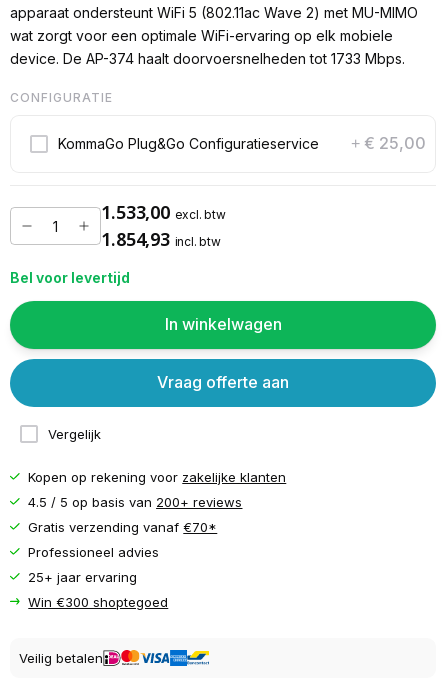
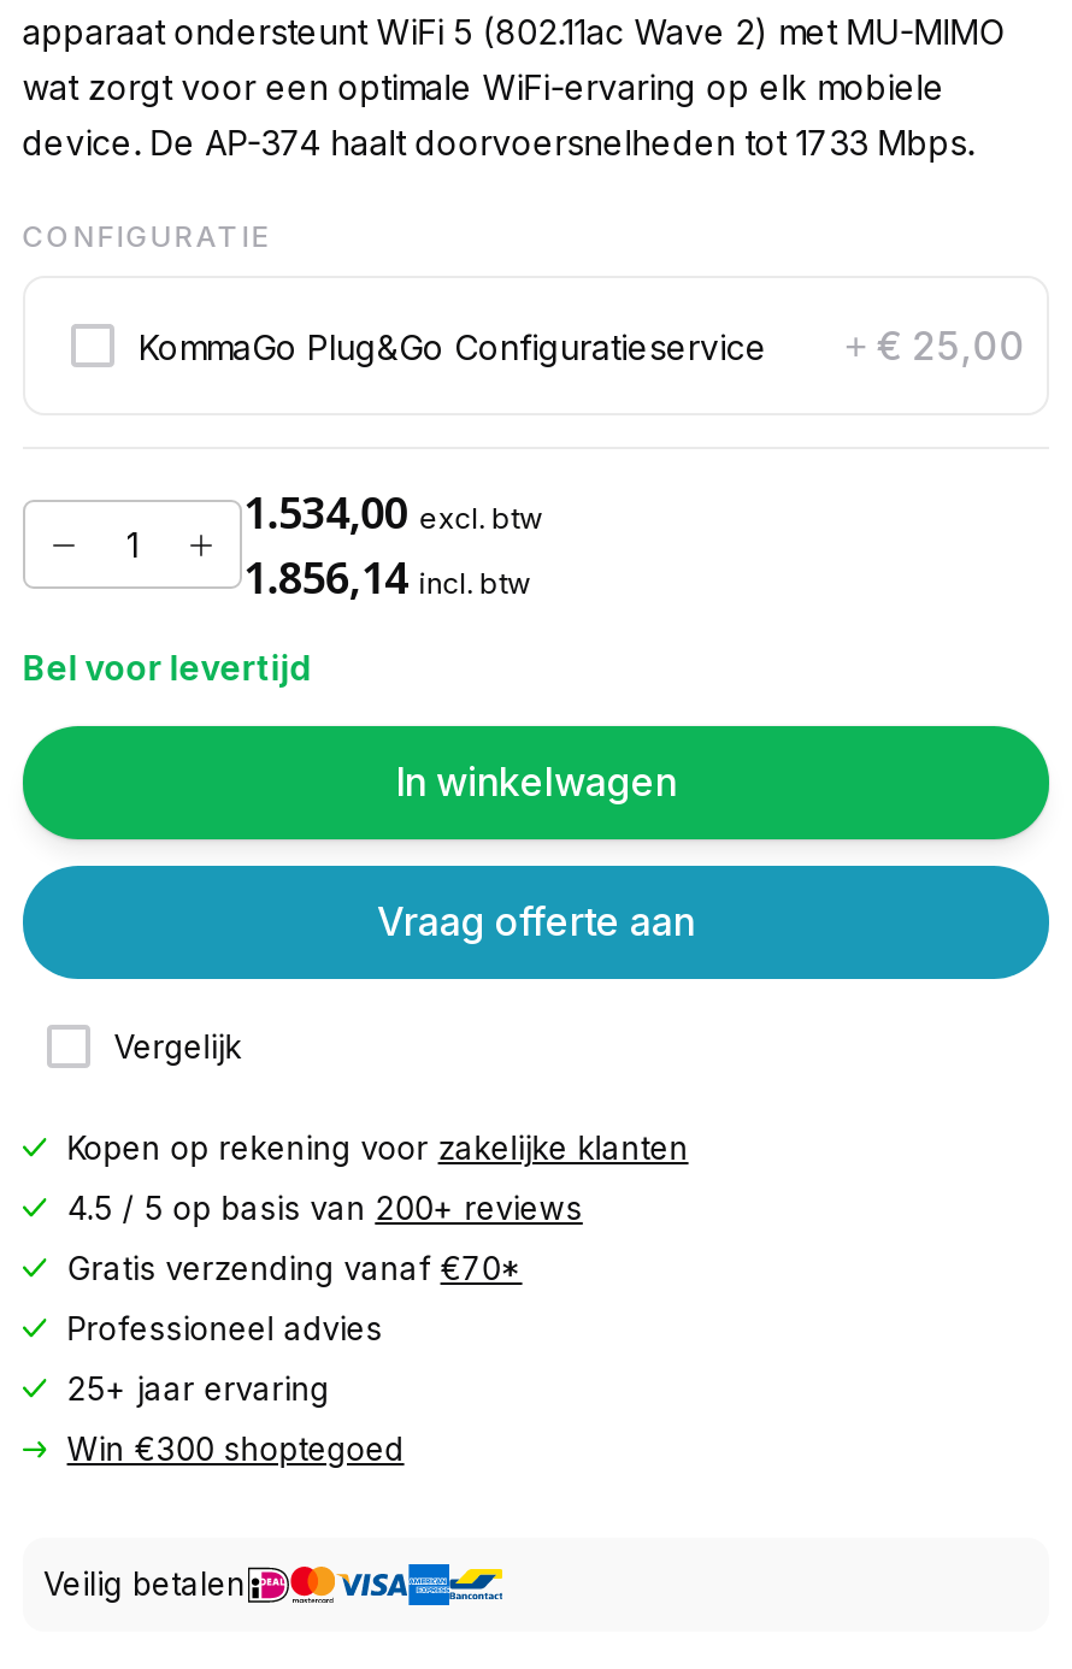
- 1.533,00 excl. btw
+ 1.534,00 excl. btw

- 1.854,93 incl. btw
+ 1.856,14 incl. btw
